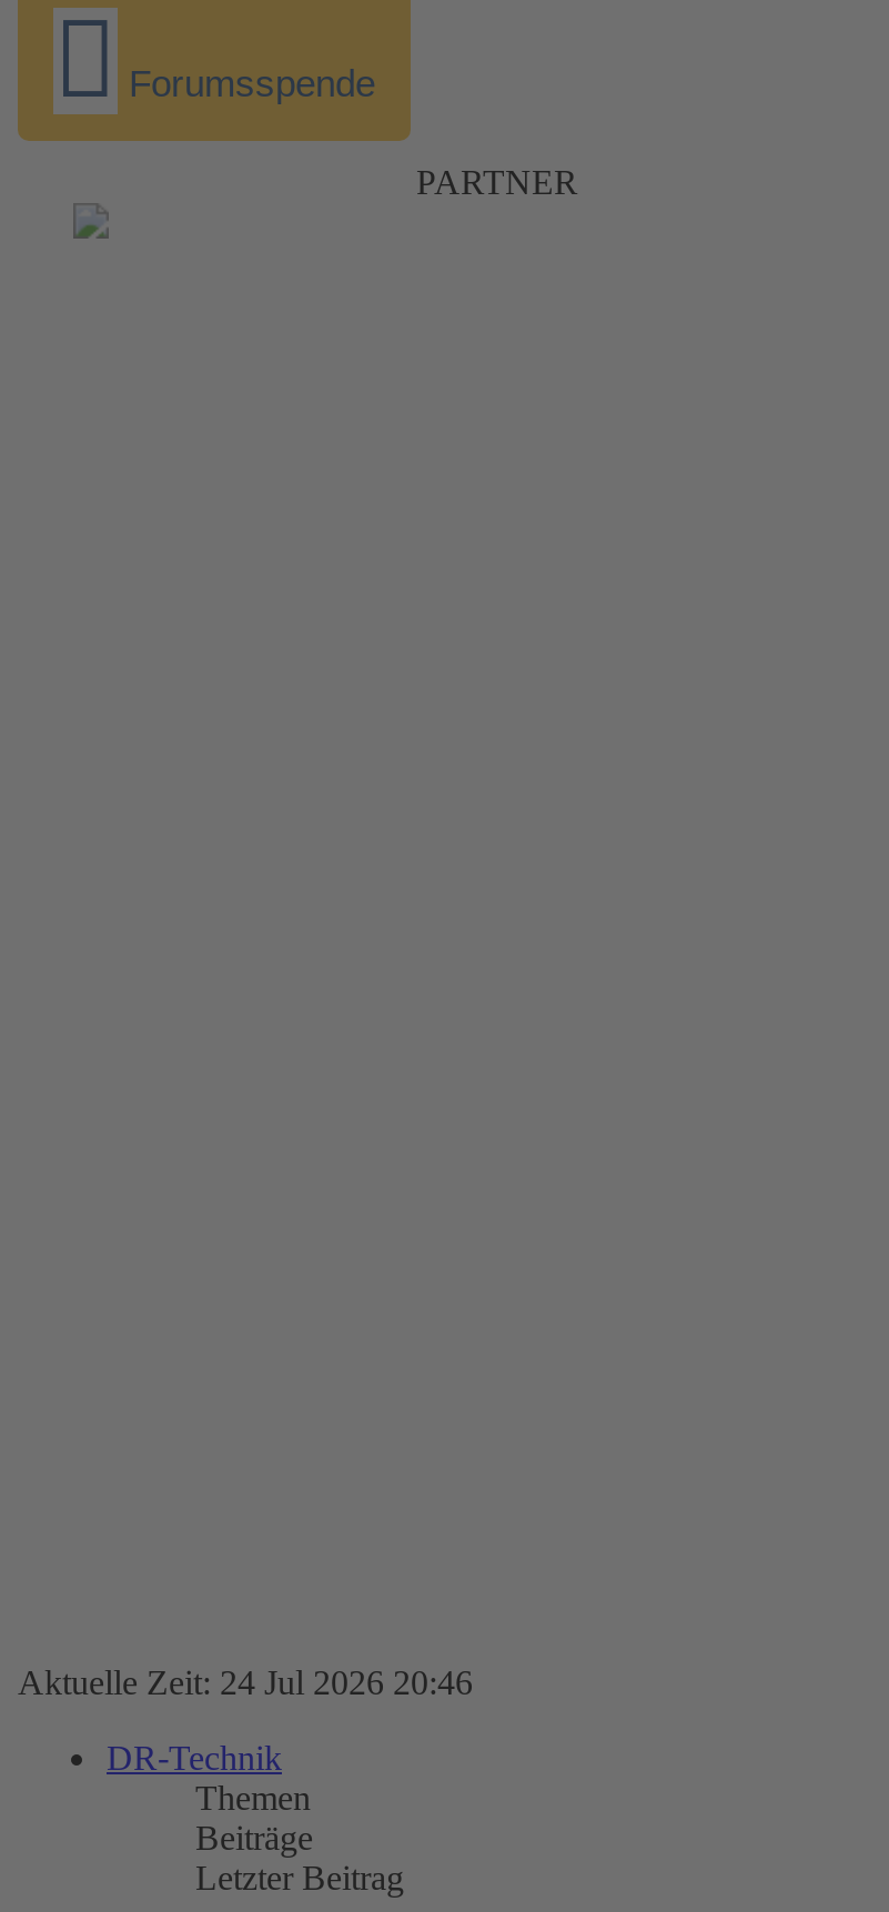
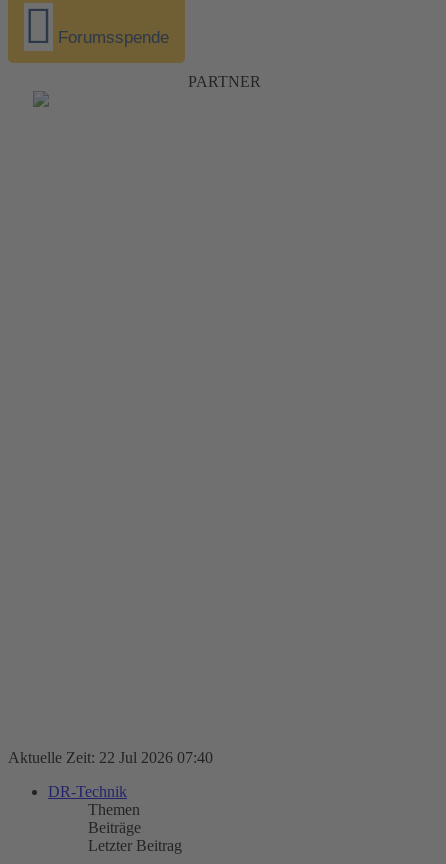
- Aktuelle Zeit: 24 Jul 2026 20:46
+ Aktuelle Zeit: 22 Jul 2026 07:40
